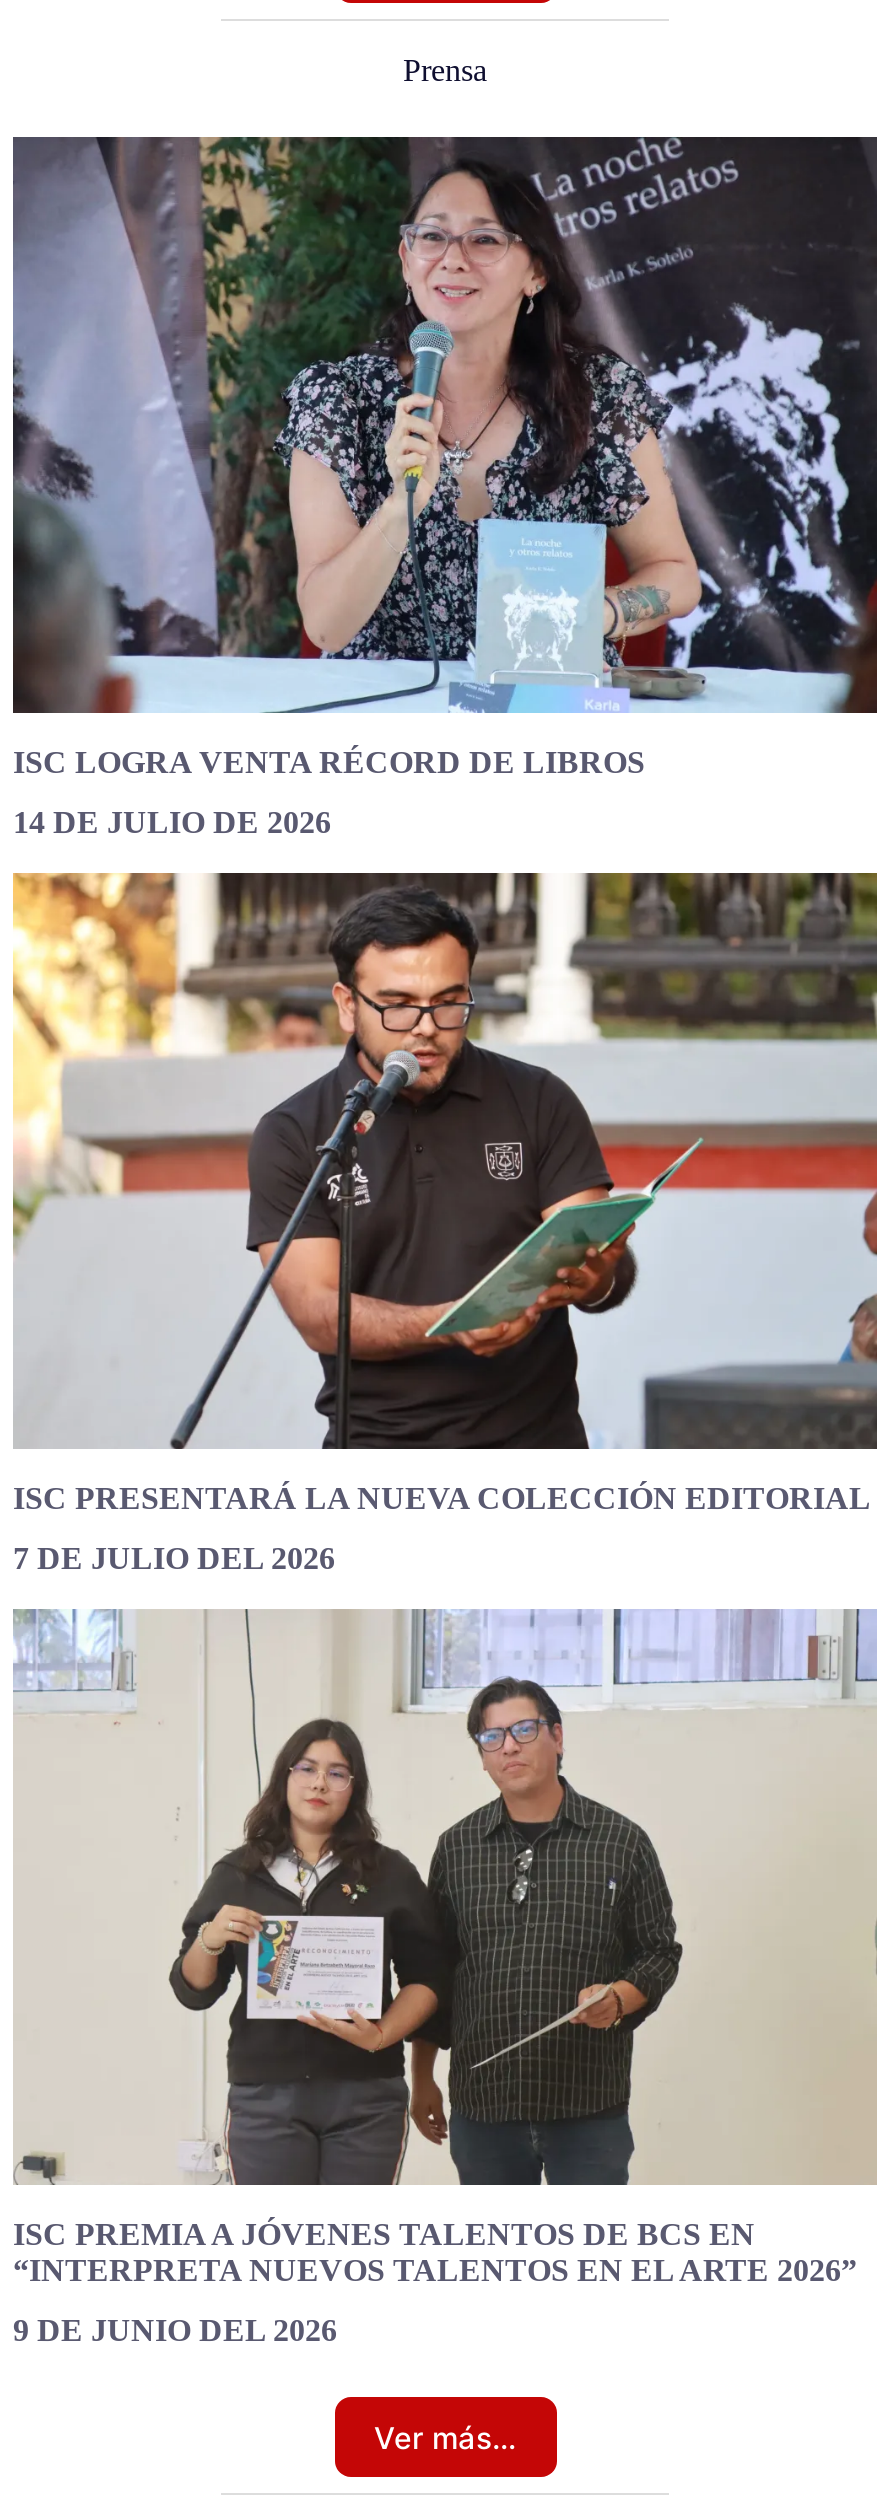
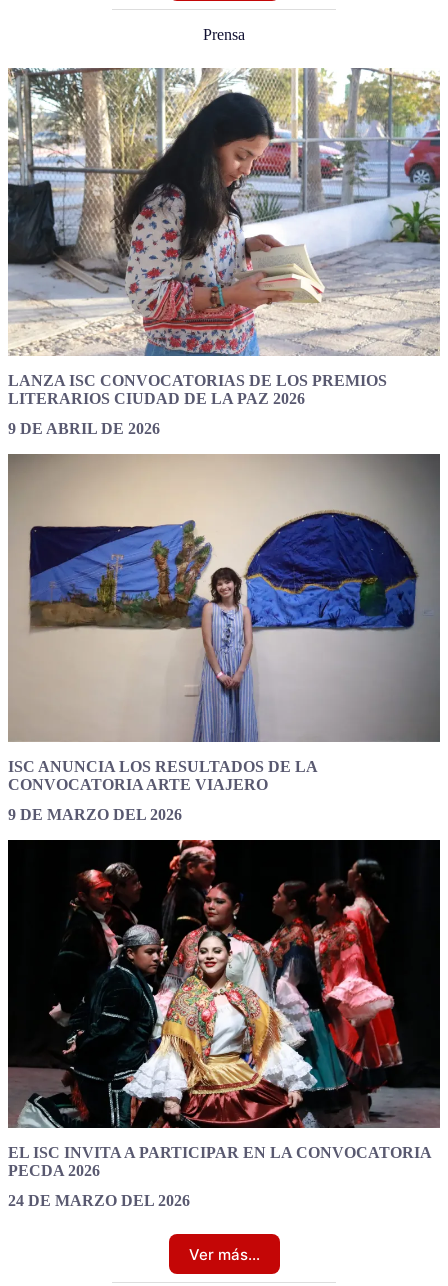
- [image]
- ISC LOGRA VENTA RÉCORD DE LIBROS
+ [image]
+ LANZA ISC CONVOCATORIAS DE LOS PREMIOS
+ LITERARIOS CIUDAD DE LA PAZ 2026

- 14 DE JULIO DE 2026
+ 9 DE ABRIL DE 2026

- [image]
- ISC PRESENTARÁ LA NUEVA COLECCIÓN EDITORIAL
+ [image]
+ ISC ANUNCIA LOS RESULTADOS DE LA
+ CONVOCATORIA ARTE VIAJERO

- 7 DE JULIO DEL 2026
+ 9 DE MARZO DEL 2026

- [image]
- ISC PREMIA A JÓVENES TALENTOS DE BCS EN
- “INTERPRETA NUEVOS TALENTOS EN EL ARTE 2026”
+ [image]
+ EL ISC INVITA A PARTICIPAR EN LA CONVOCATORIA
+ PECDA 2026

- 9 DE JUNIO DEL 2026
+ 24 DE MARZO DEL 2026
